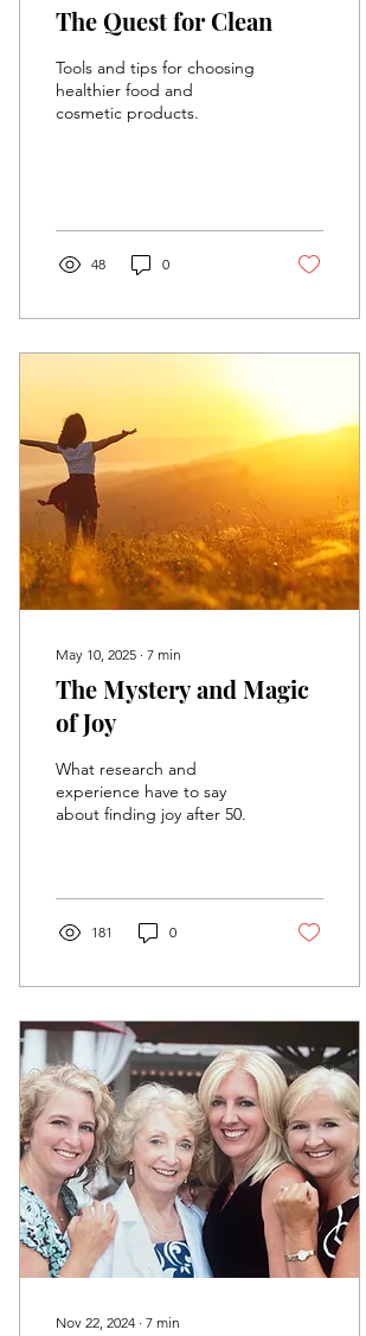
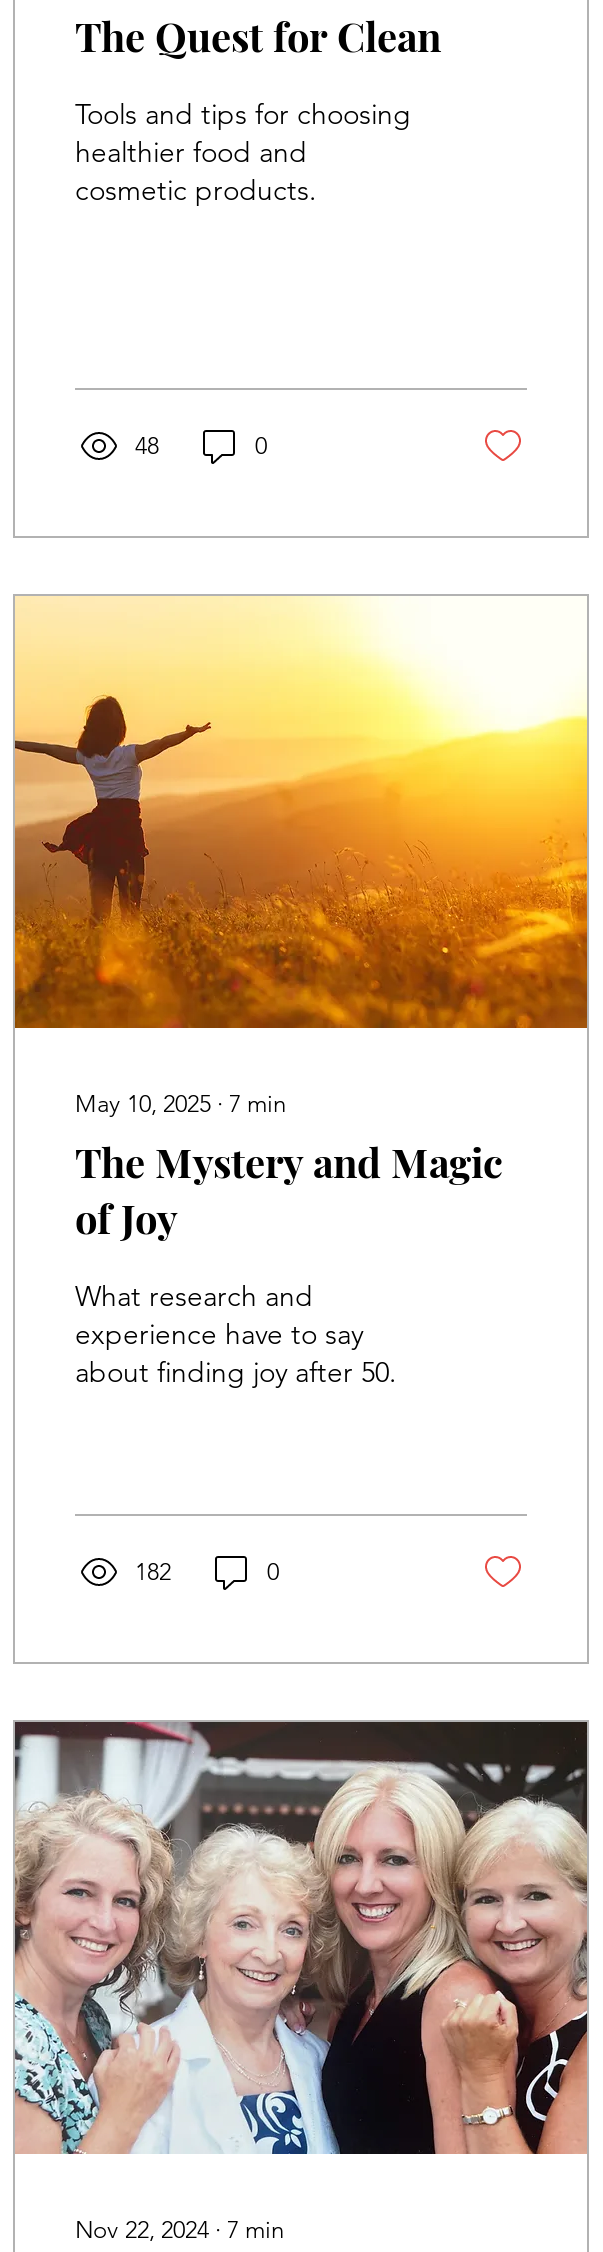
- 181
+ 182
